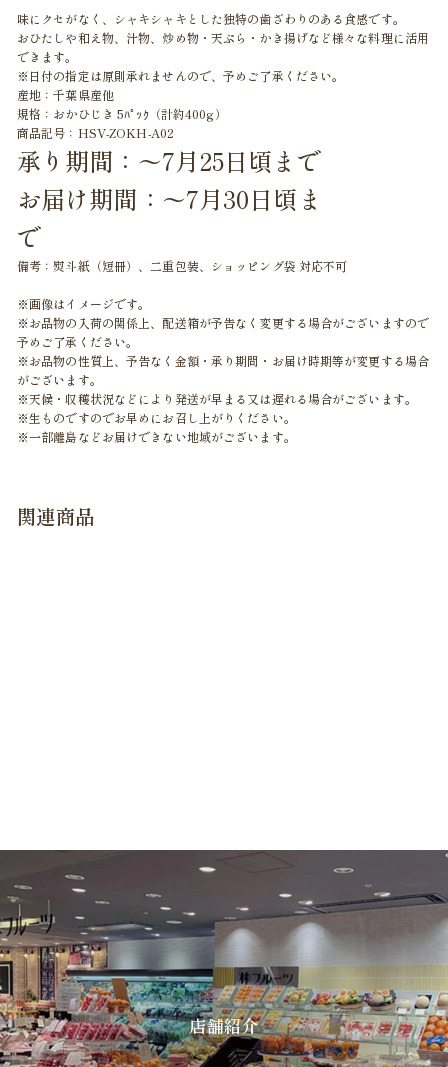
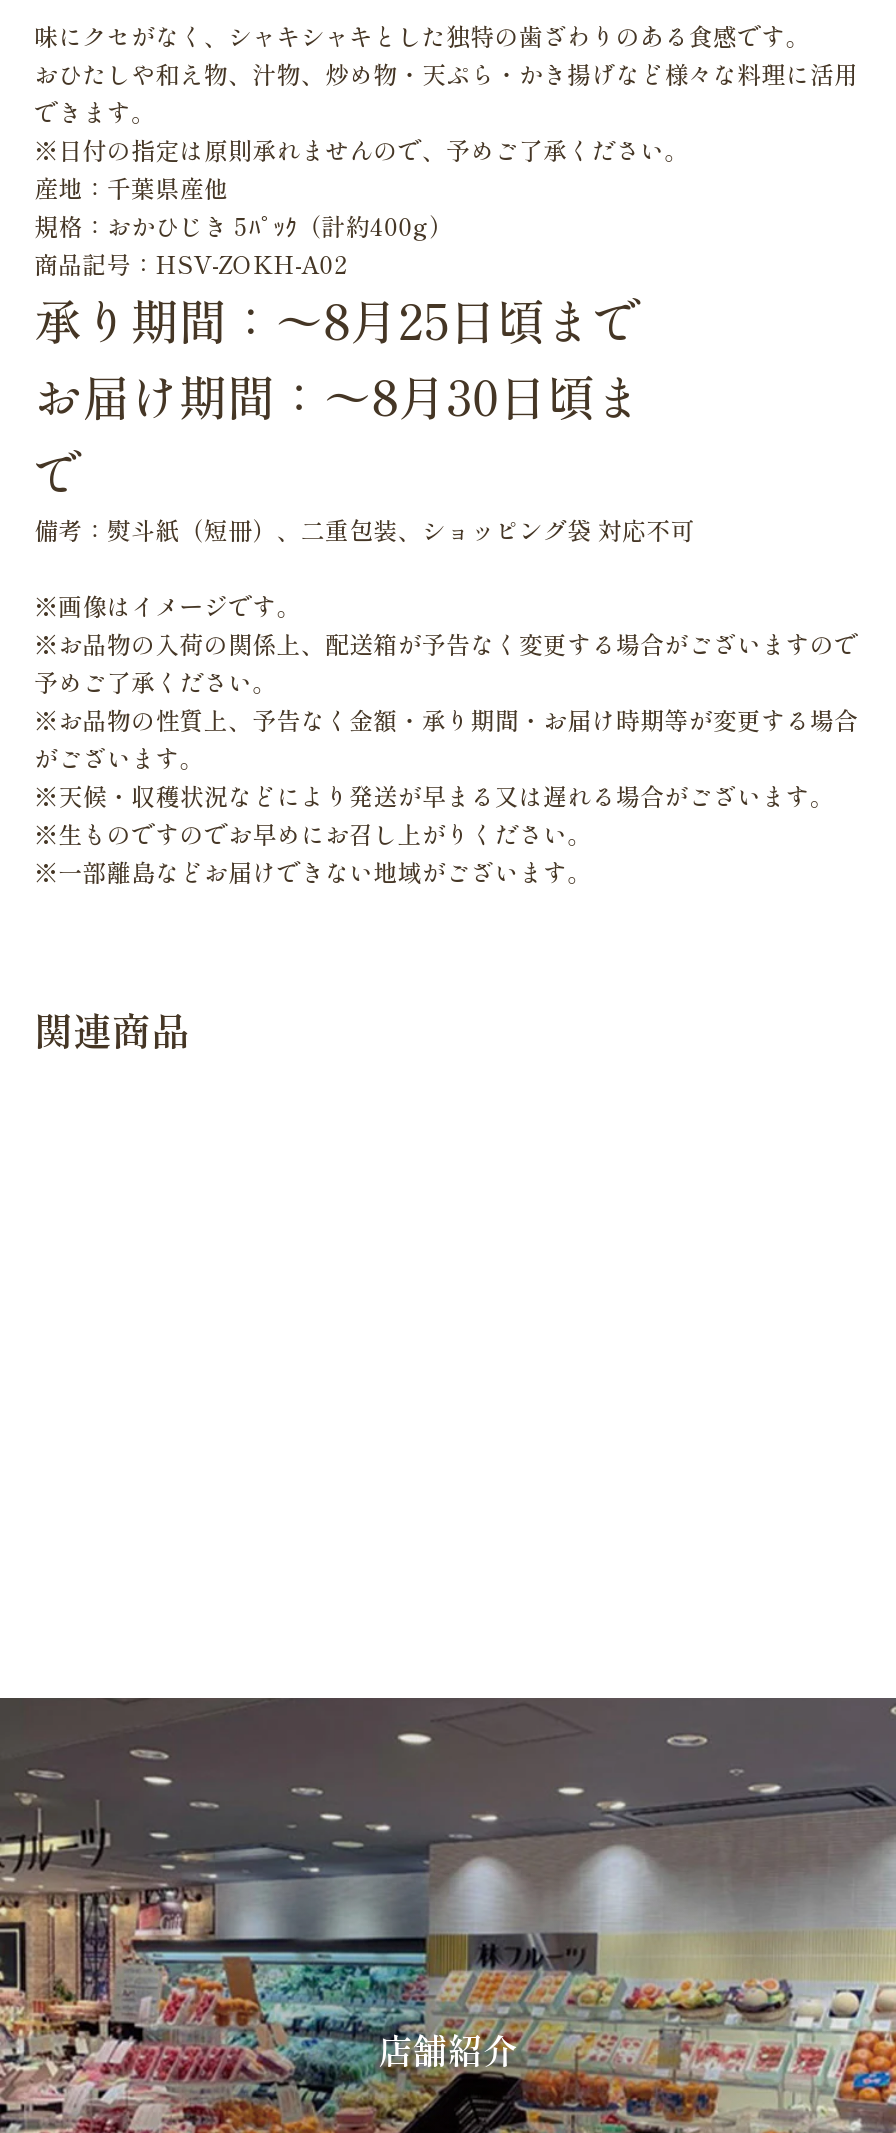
- 承り期間：〜7月25日頃まで
+ 承り期間：〜8月25日頃まで

- お届け期間：〜7月30日頃ま
+ お届け期間：〜8月30日頃ま
